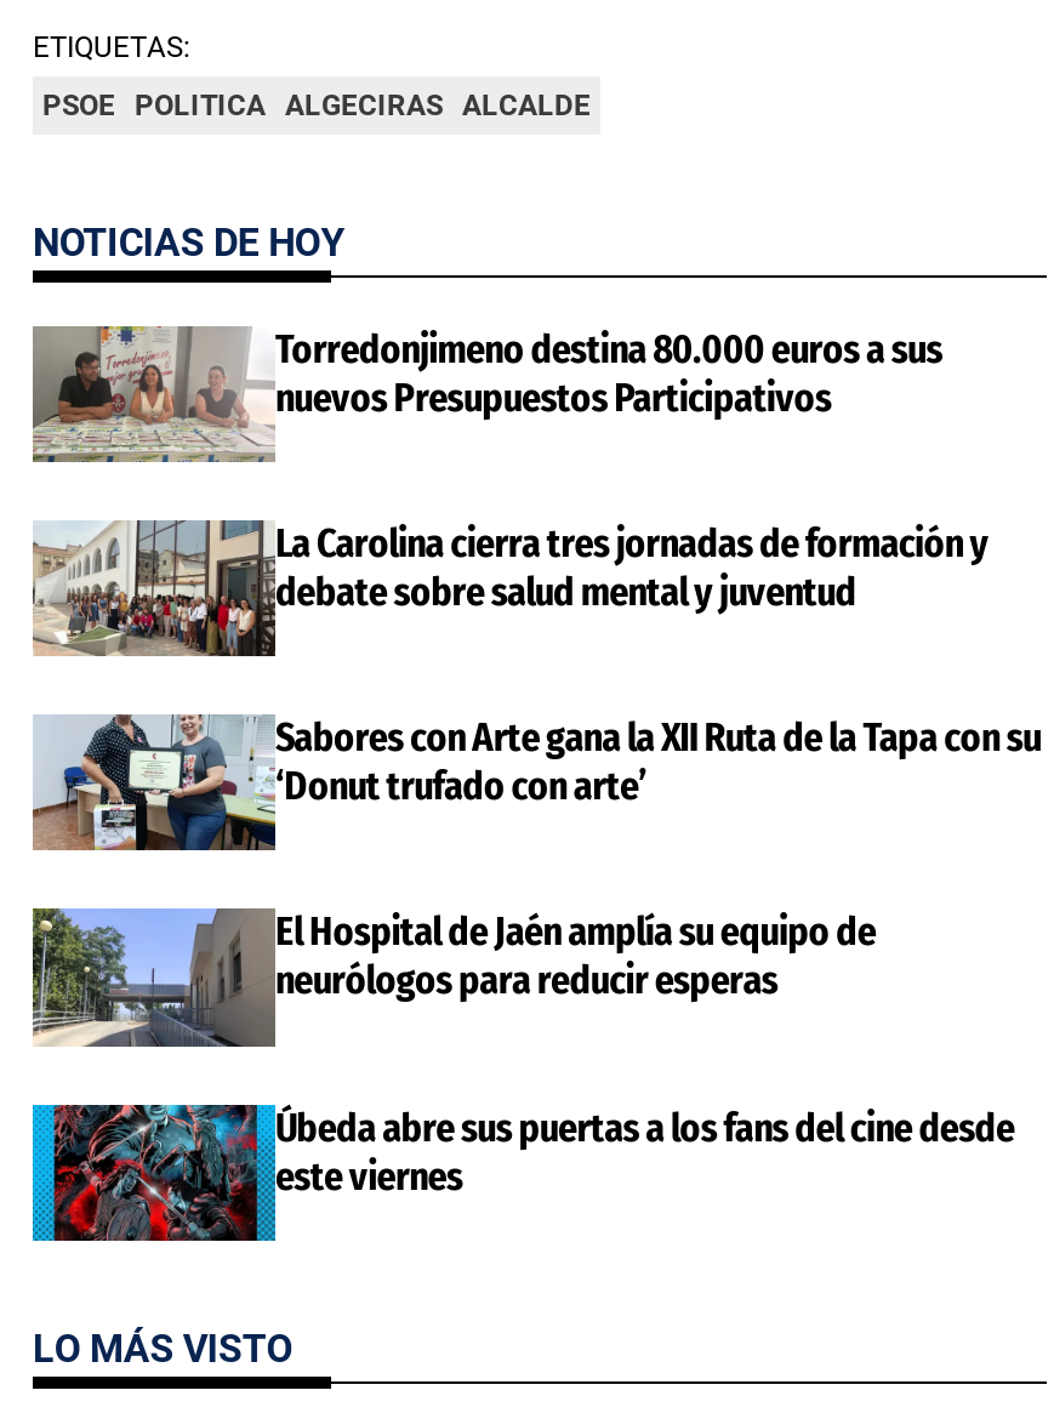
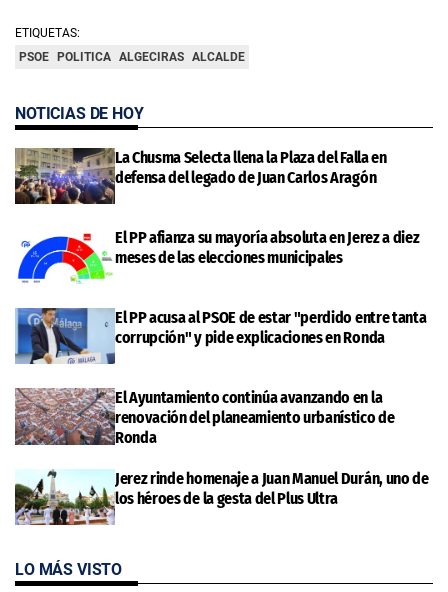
- [image]
- Torredonjimeno destina 80.000 euros a sus
- nuevos Presupuestos Participativos
+ [image]
+ La Chusma Selecta llena la Plaza del Falla en
+ defensa del legado de Juan Carlos Aragón

- [image]
- La Carolina cierra tres jornadas de formación y
- debate sobre salud mental y juventud
+ [image]
+ El PP afianza su mayoría absoluta en Jerez a diez
+ meses de las elecciones municipales

- [image]
- Sabores con Arte gana la XII Ruta de la Tapa con su
- ‘Donut trufado con arte’
+ [image]
+ El PP acusa al PSOE de estar "perdido entre tanta
+ corrupción" y pide explicaciones en Ronda

- [image]
- El Hospital de Jaén amplía su equipo de
- neurólogos para reducir esperas
+ [image]
+ El Ayuntamiento continúa avanzando en la
+ renovación del planeamiento urbanístico de
+ Ronda

- [image]
- Úbeda abre sus puertas a los fans del cine desde
- este viernes
+ [image]
+ Jerez rinde homenaje a Juan Manuel Durán, uno de
+ los héroes de la gesta del Plus Ultra
